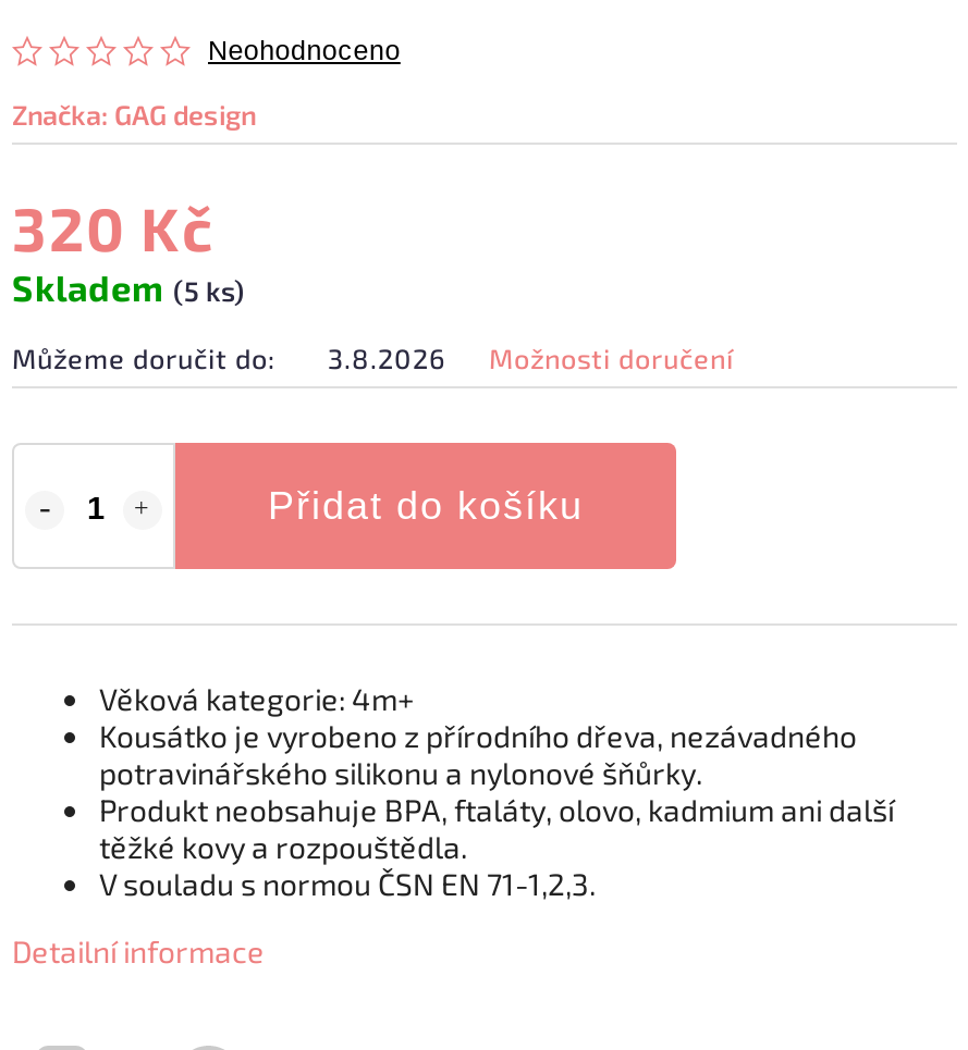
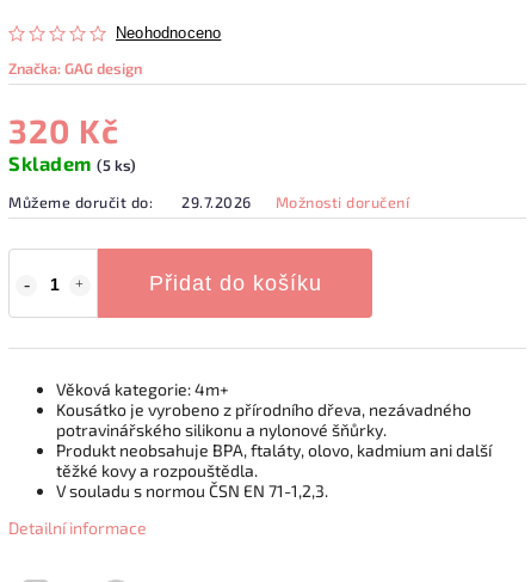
- Můžeme doručit do: 3.8.2026 Možnosti doručení
+ Můžeme doručit do: 29.7.2026 Možnosti doručení
